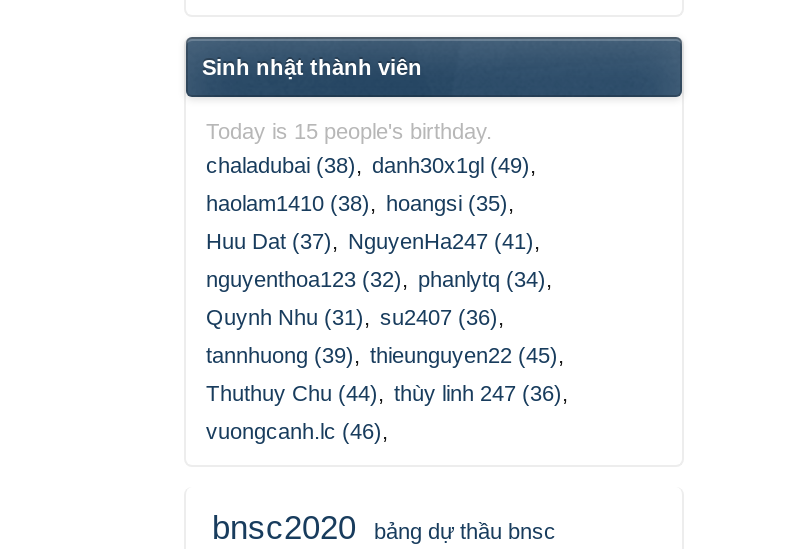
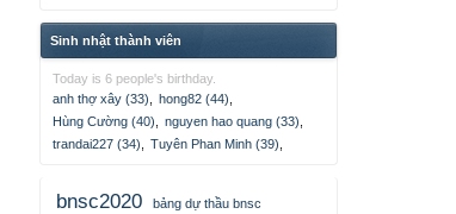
- Today is 15 people's birthday.
- chaladubai (38), danh30x1gl (49),
- haolam1410 (38), hoangsi (35),
- Huu Dat (37), NguyenHa247 (41),
- nguyenthoa123 (32), phanlytq (34),
- Quynh Nhu (31), su2407 (36),
- tannhuong (39), thieunguyen22 (45),
- Thuthuy Chu (44), thùy linh 247 (36),
- vuongcanh.lc (46),
+ Today is 6 people's birthday.
+ anh thợ xây (33), hong82 (44),
+ Hùng Cường (40), nguyen hao quang (33),
+ trandai227 (34), Tuyên Phan Minh (39),
